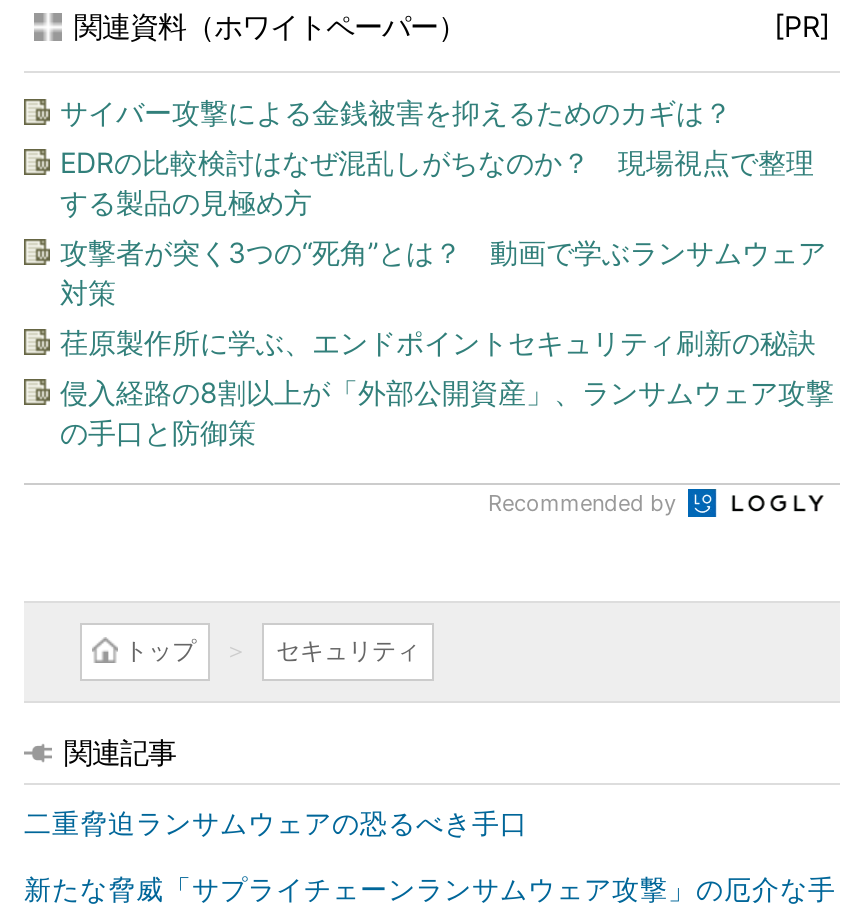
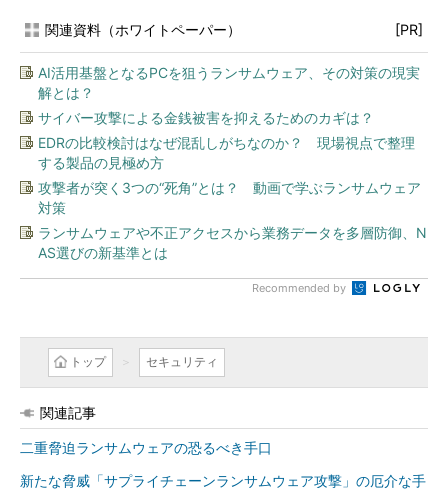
+ AI活用基盤となるPCを狙うランサムウェア、その対策の現実
+ 解とは？

moved down: サイバー攻撃による金銭被害を抑えるためのカギは？ | EDRの比較検討はなぜ混乱しがちなのか？ 現場視点で整理 | する製品の見極め方 | 攻撃者が突く3つの“死角”とは？ 動画で学ぶランサムウェア | 対策

- 荏原製作所に学ぶ、エンドポイントセキュリティ刷新の秘訣
- 侵入経路の8割以上が「外部公開資産」、ランサムウェア攻撃
- の手口と防御策
+ ランサムウェアや不正アクセスから業務データを多層防御、N
+ AS選びの新基準とは
